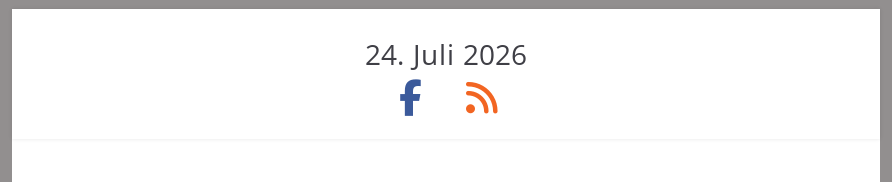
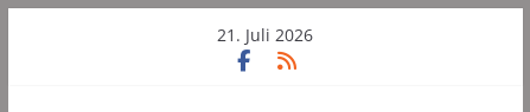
- 24. Juli 2026
+ 21. Juli 2026
